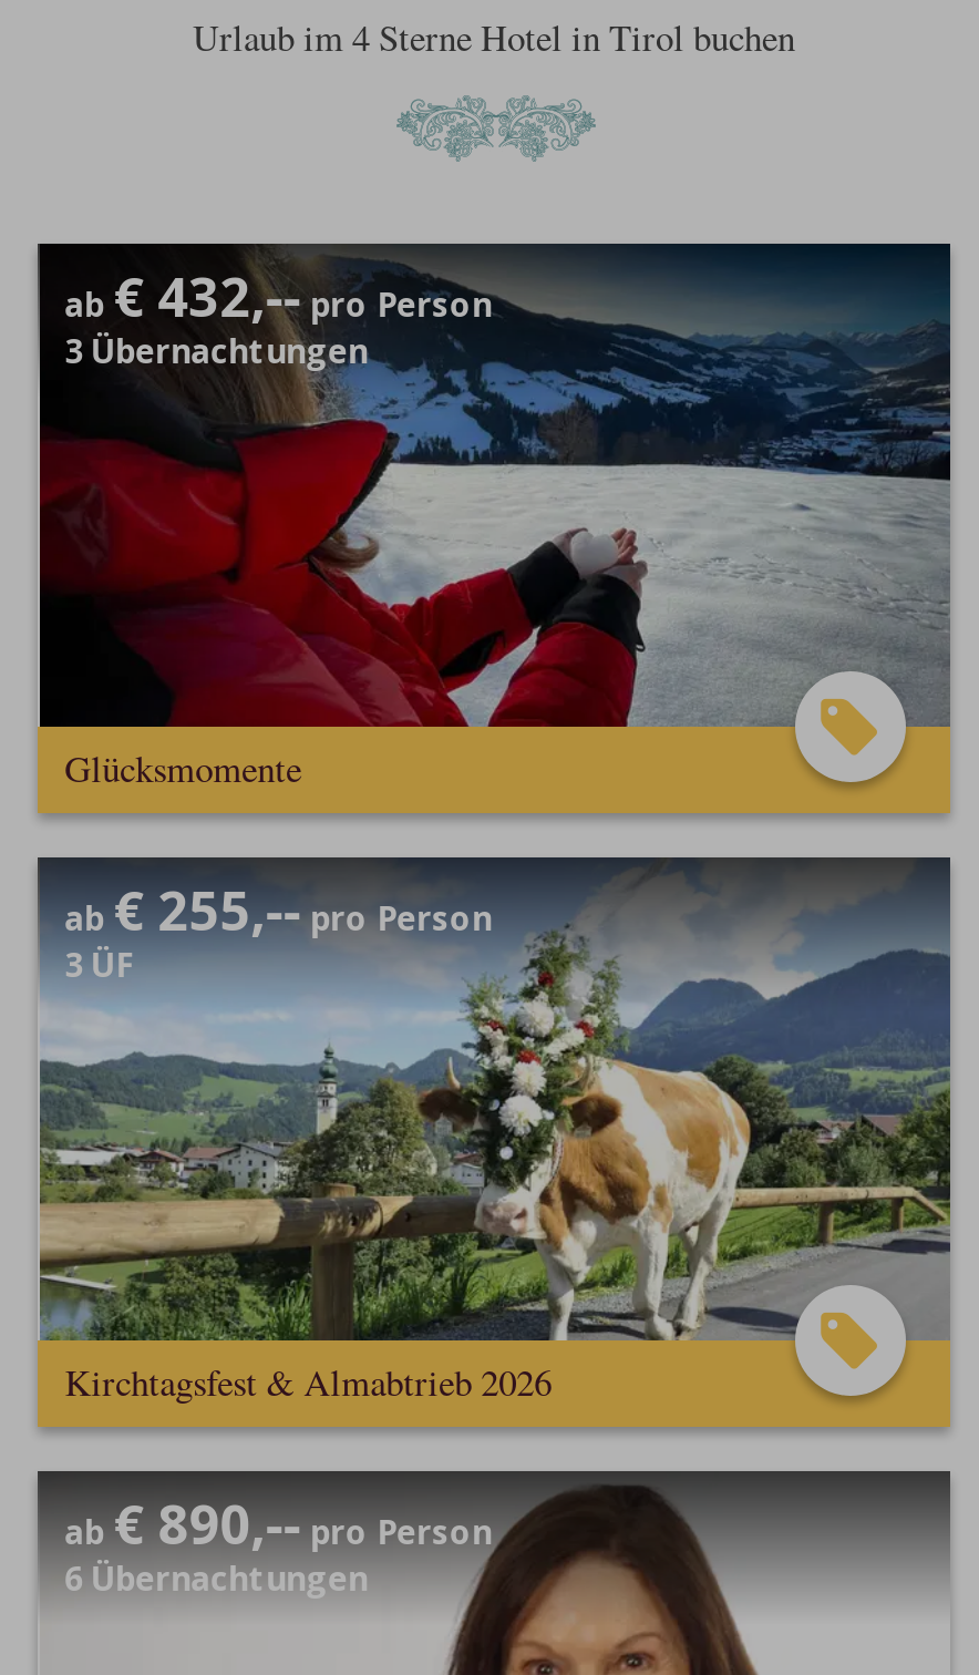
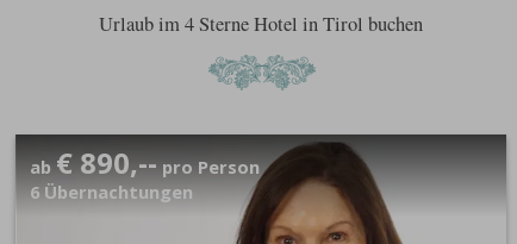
- [image]
- Glücksmomente

- ab€ 432,-- pro Person
- 3 Übernachtungen

- [image]
- Kirchtagsfest & Almabtrieb 2026

- ab€ 255,-- pro Person
- 3 ÜF
